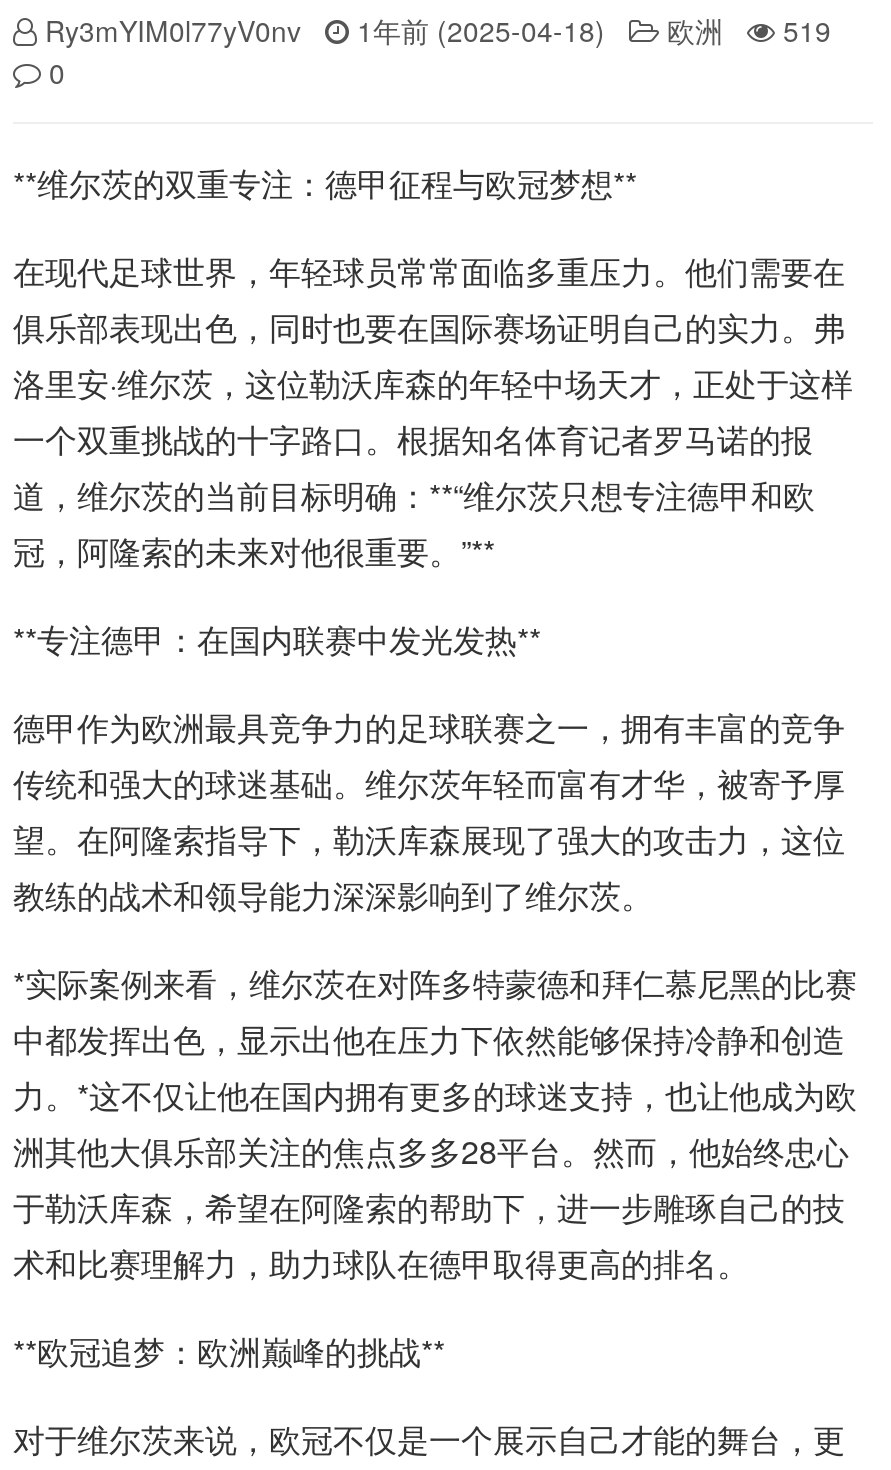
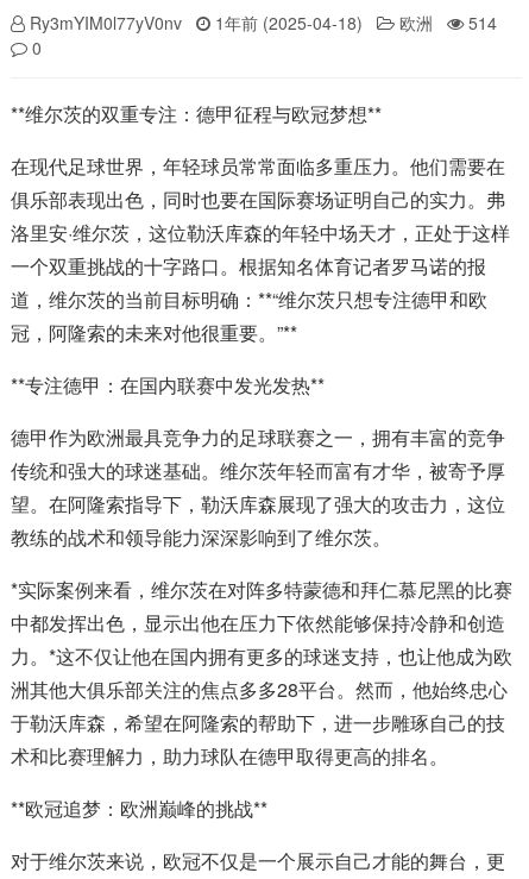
- Ry3mYIM0l77yV0nv 1年前 (2025-04-18) 欧洲 519
+ Ry3mYIM0l77yV0nv 1年前 (2025-04-18) 欧洲 514
